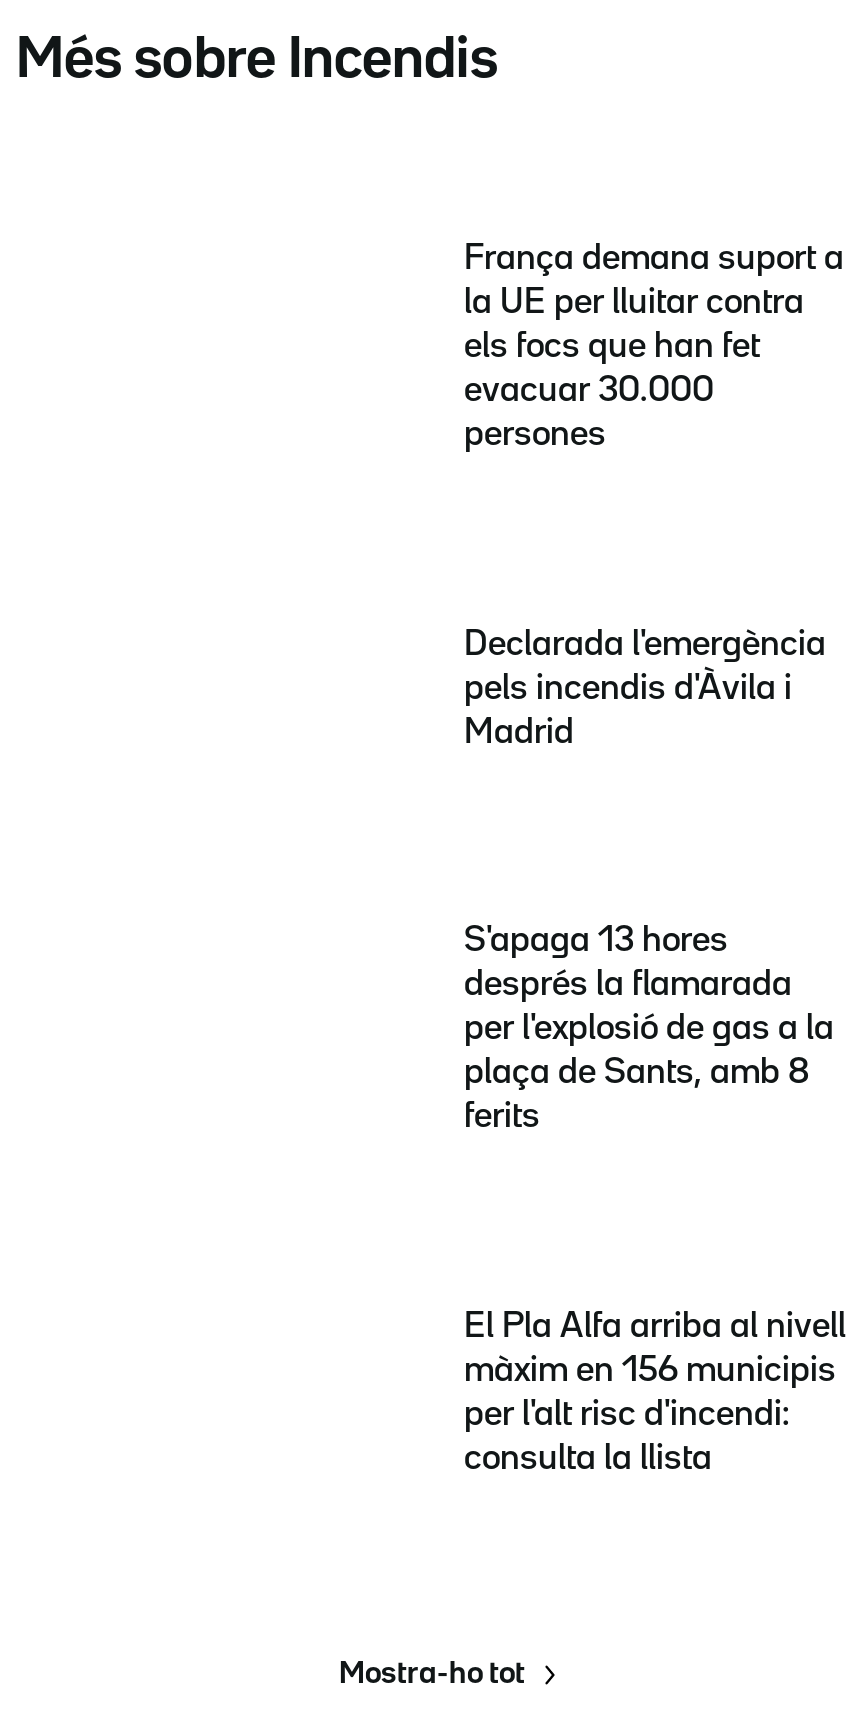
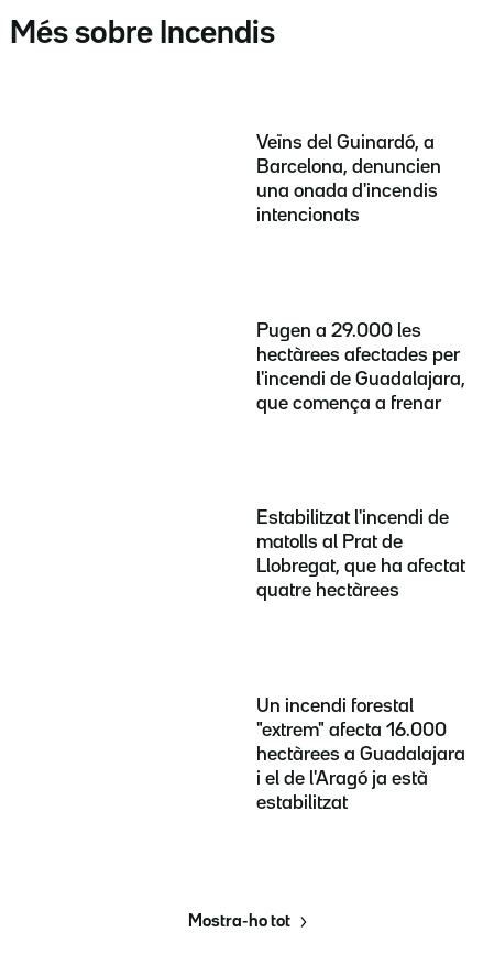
- França demana suport a
- la UE per lluitar contra
- els focs que han fet
- evacuar 30.000
- persones
+ Veïns del Guinardó, a
+ Barcelona, denuncien
+ una onada d'incendis
+ intencionats

- Declarada l'emergència
- pels incendis d'Àvila i
- Madrid
+ Pugen a 29.000 les
+ hectàrees afectades per
+ l'incendi de Guadalajara,
+ que comença a frenar

- S'apaga 13 hores
- després la flamarada
- per l'explosió de gas a la
- plaça de Sants, amb 8
- ferits
+ Estabilitzat l'incendi de
+ matolls al Prat de
+ Llobregat, que ha afectat
+ quatre hectàrees

- El Pla Alfa arriba al nivell
- màxim en 156 municipis
- per l'alt risc d'incendi:
- consulta la llista
+ Un incendi forestal
+ "extrem" afecta 16.000
+ hectàrees a Guadalajara
+ i el de l'Aragó ja està
+ estabilitzat
